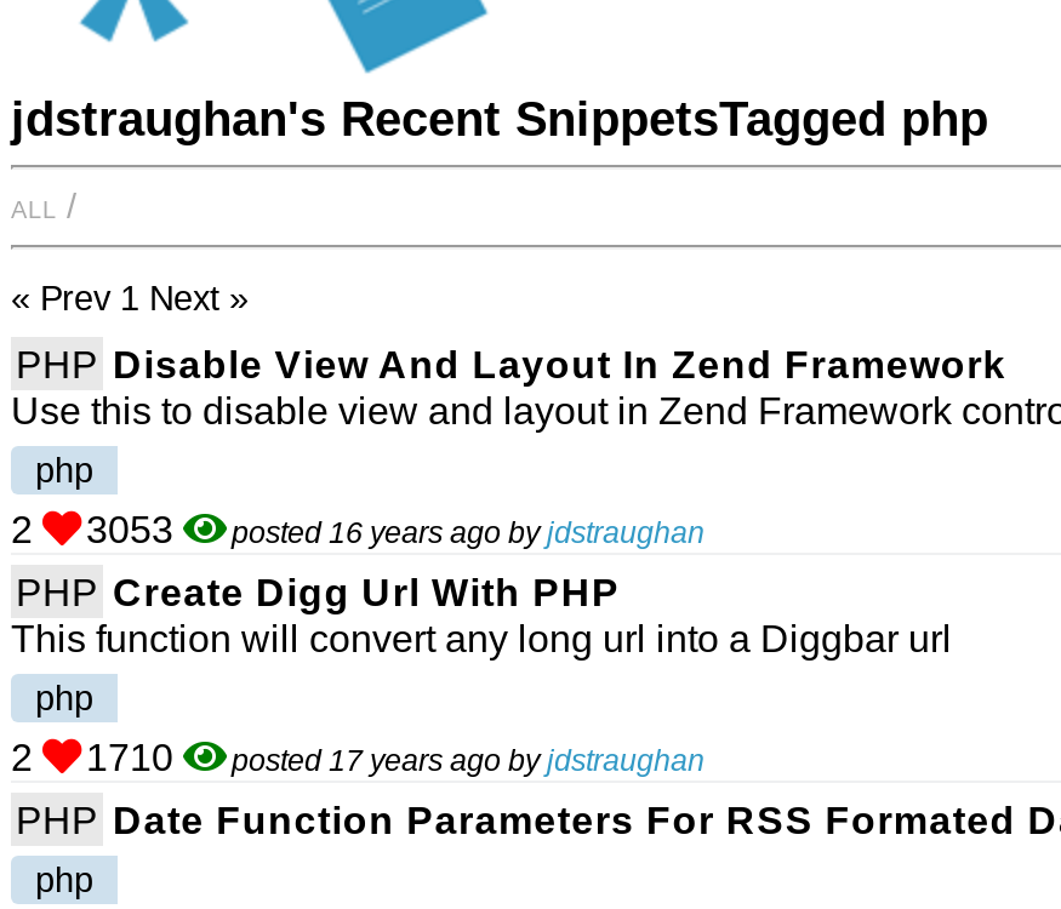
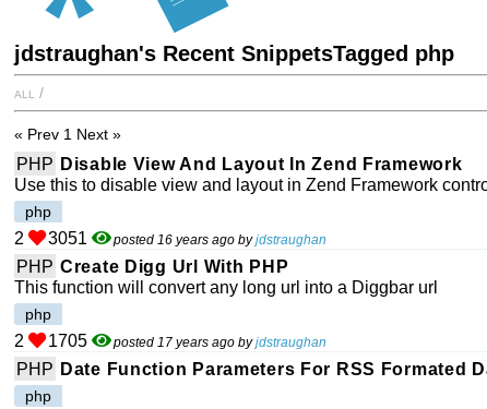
- 2 3053 posted 16 years ago by jdstraughan
+ 2 3051 posted 16 years ago by jdstraughan

- 2 1710 posted 17 years ago by jdstraughan
+ 2 1705 posted 17 years ago by jdstraughan
